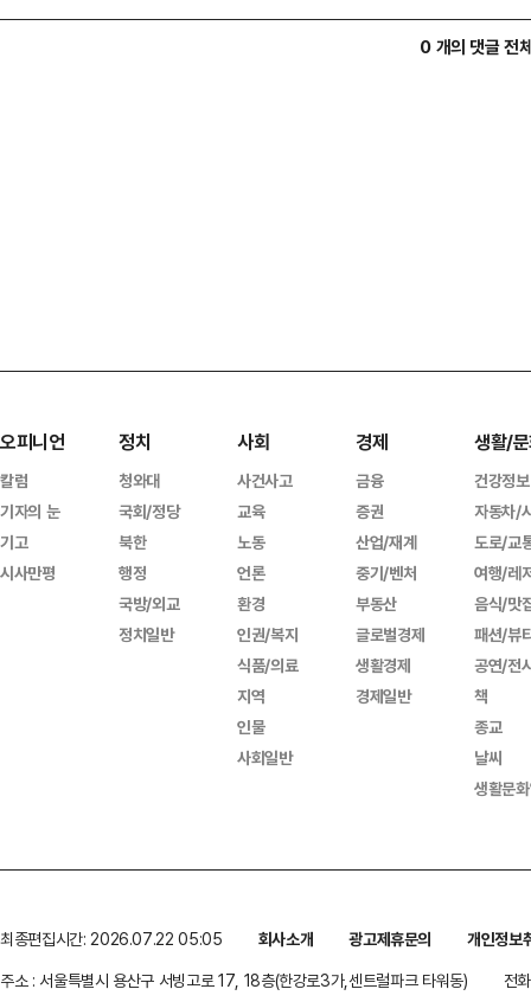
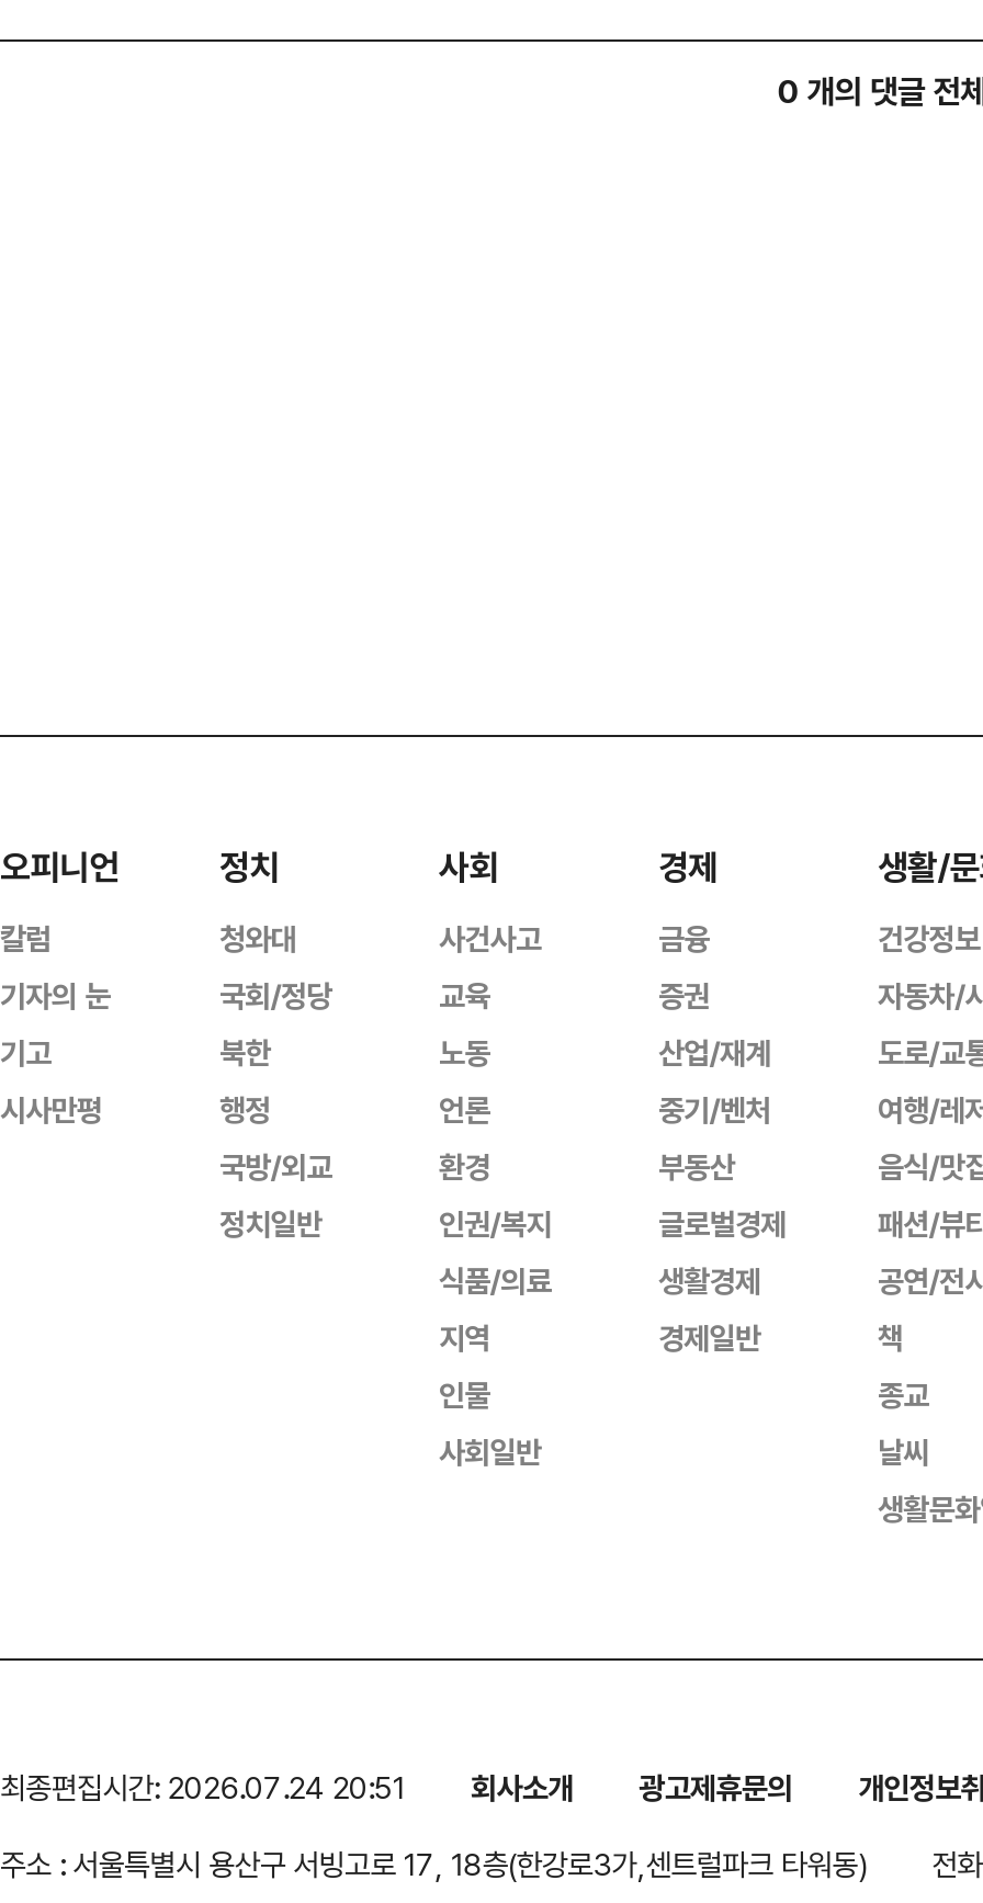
- 최종편집시간: 2026.07.22 05:05
+ 최종편집시간: 2026.07.24 20:51
